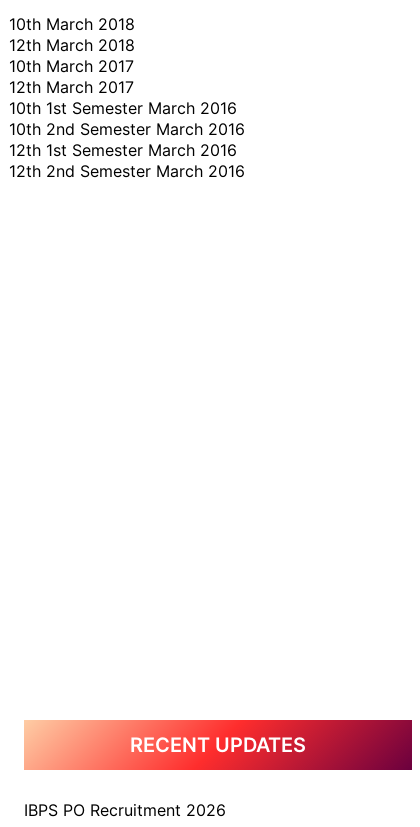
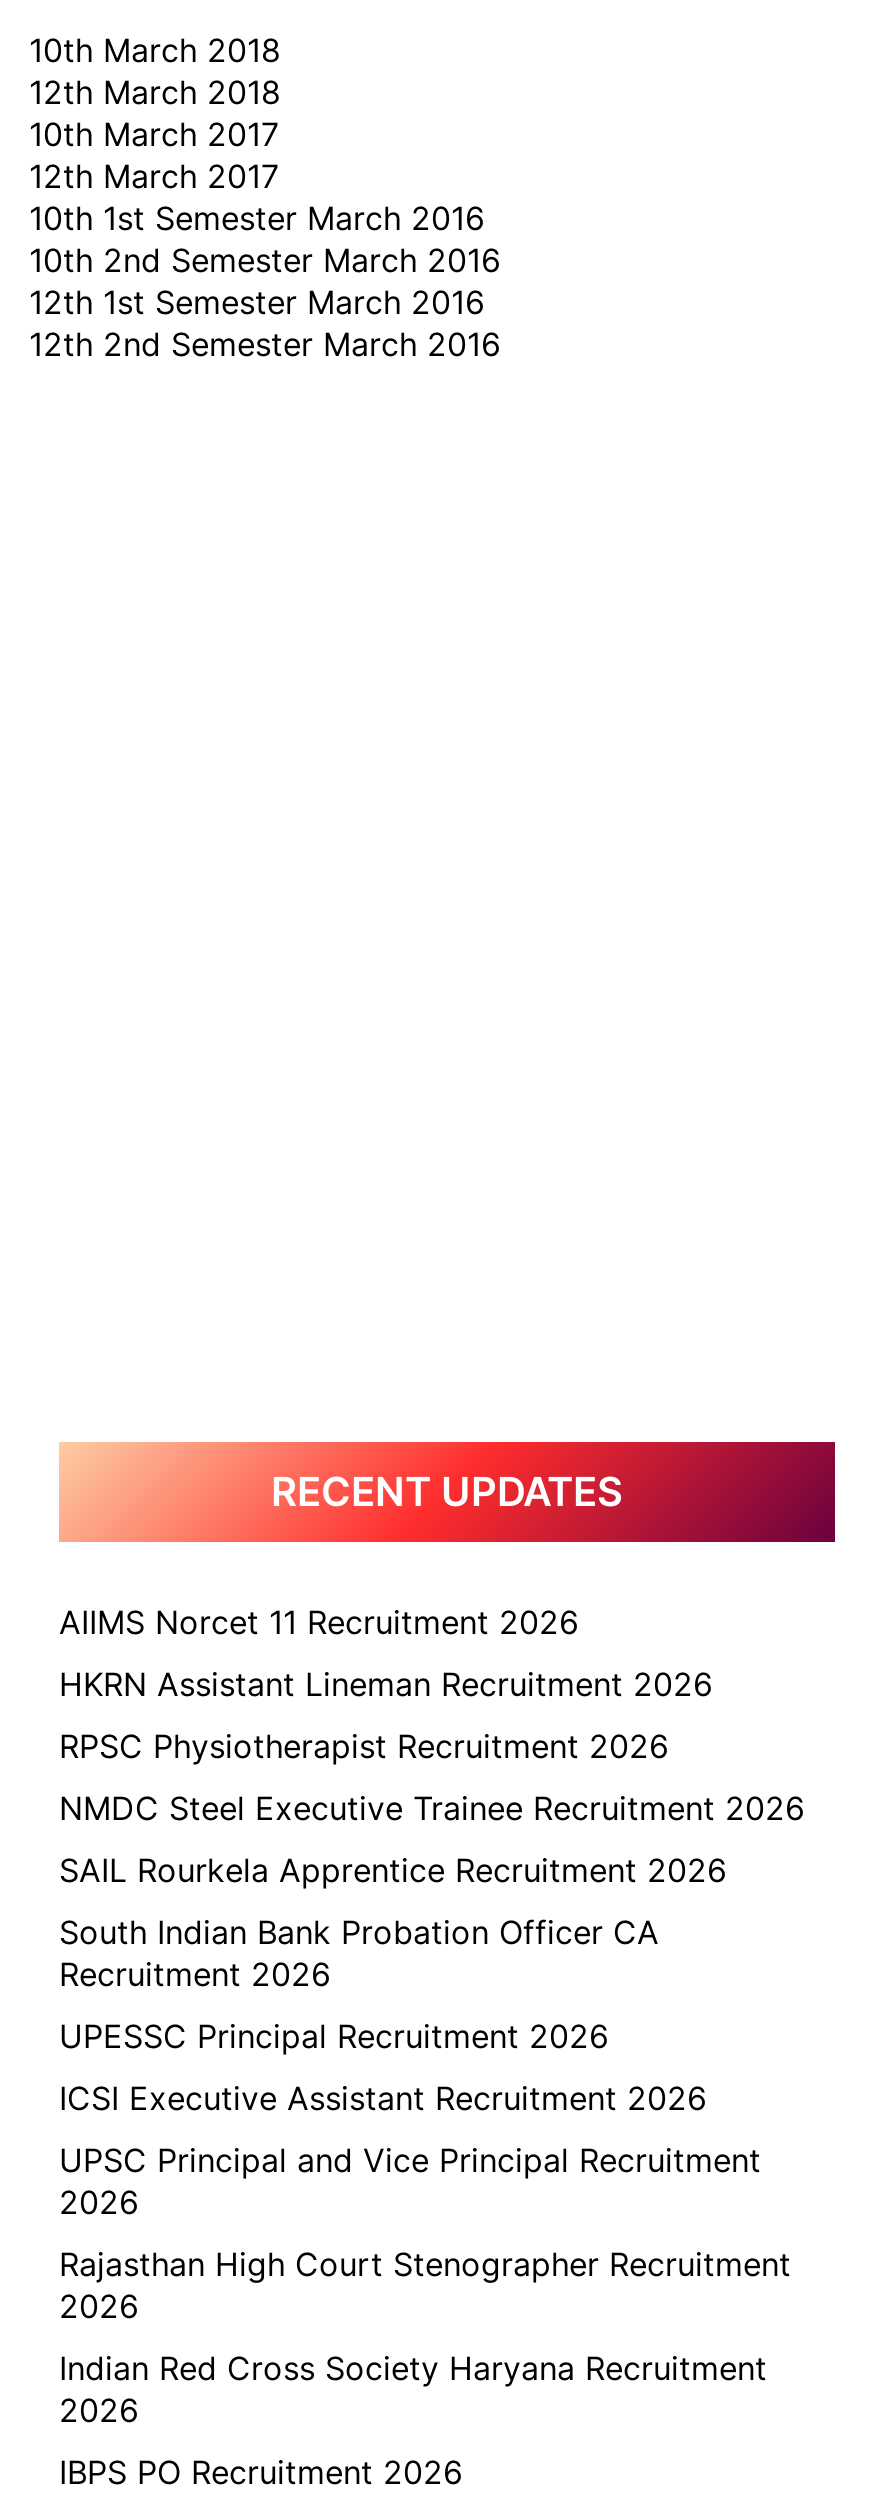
+ AIIMS Norcet 11 Recruitment 2026
+ HKRN Assistant Lineman Recruitment 2026
+ RPSC Physiotherapist Recruitment 2026
+ NMDC Steel Executive Trainee Recruitment 2026
+ SAIL Rourkela Apprentice Recruitment 2026
+ South Indian Bank Probation Officer CA
+ Recruitment 2026
+ UPESSC Principal Recruitment 2026
+ ICSI Executive Assistant Recruitment 2026
+ UPSC Principal and Vice Principal Recruitment
+ 2026
+ Rajasthan High Court Stenographer Recruitment
+ 2026
+ Indian Red Cross Society Haryana Recruitment
+ 2026
